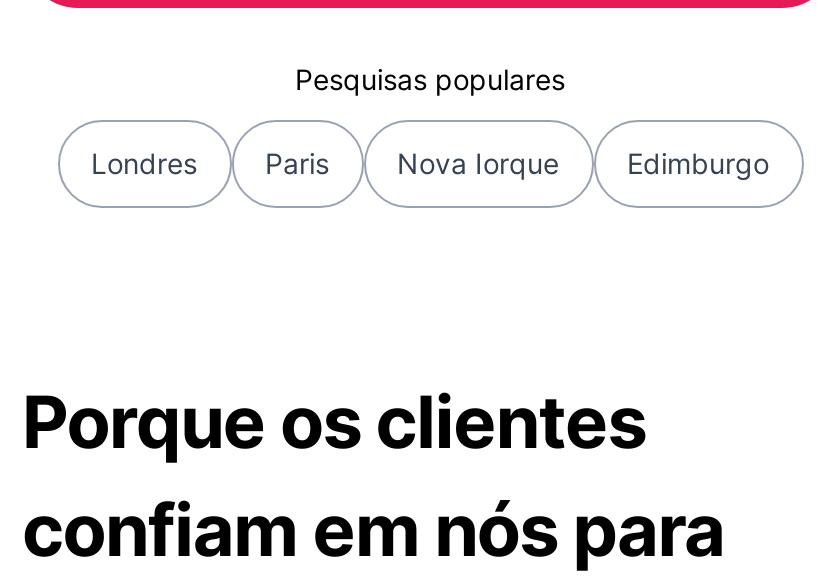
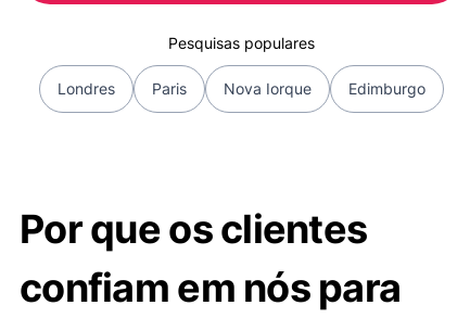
- Porque os clientes
+ Por que os clientes
